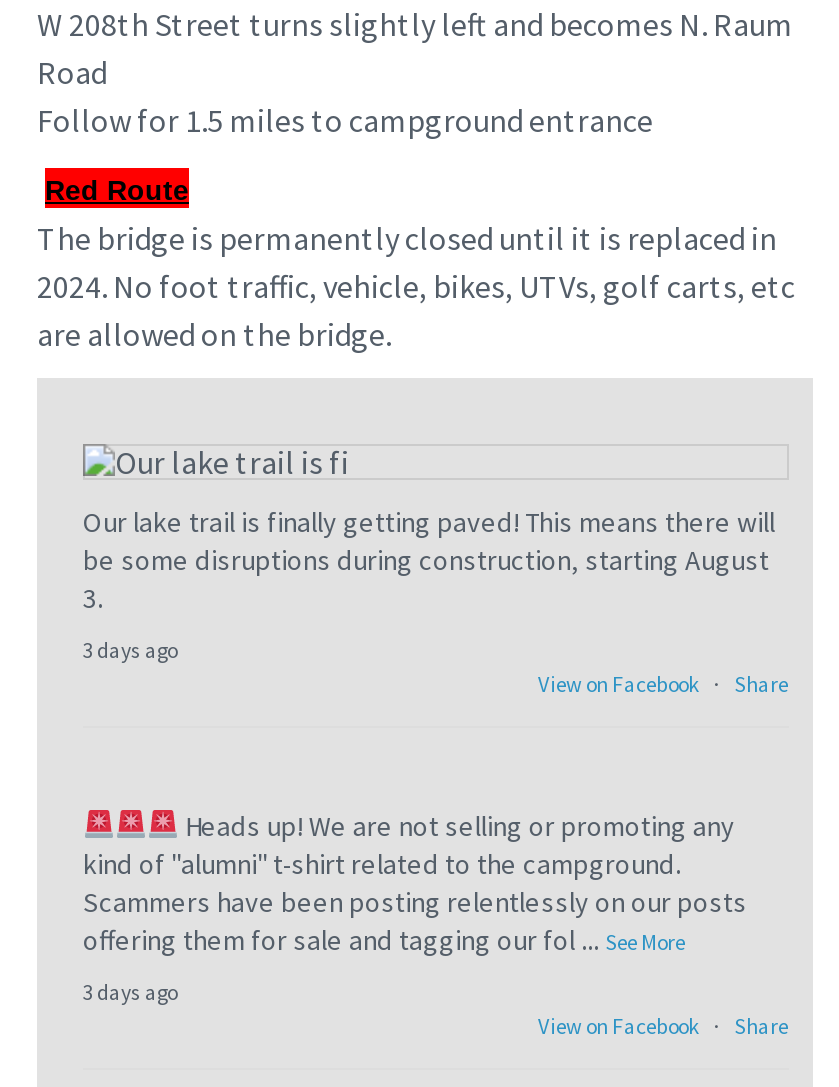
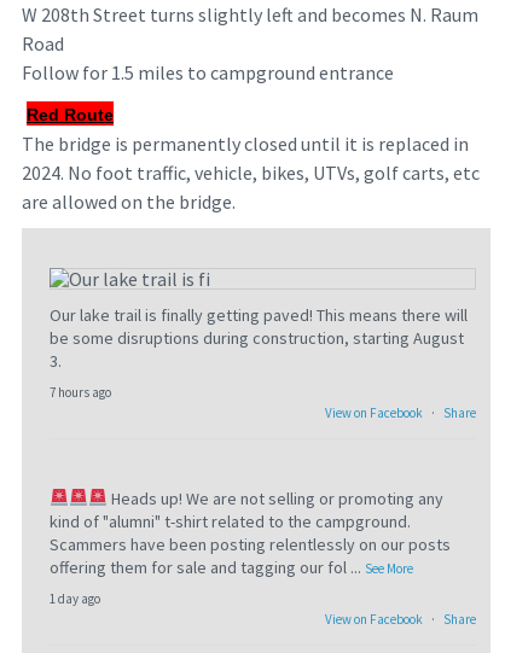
- 3 days ago
+ 7 hours ago

- 3 days ago
+ 1 day ago
